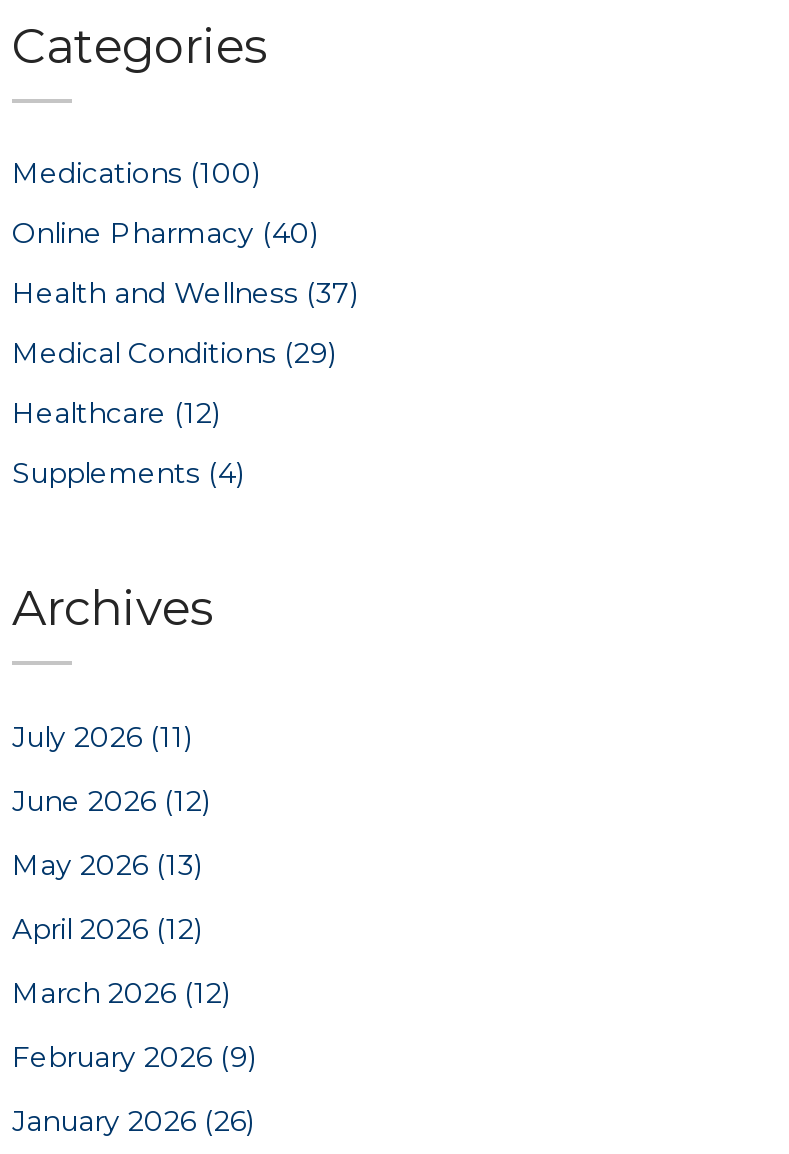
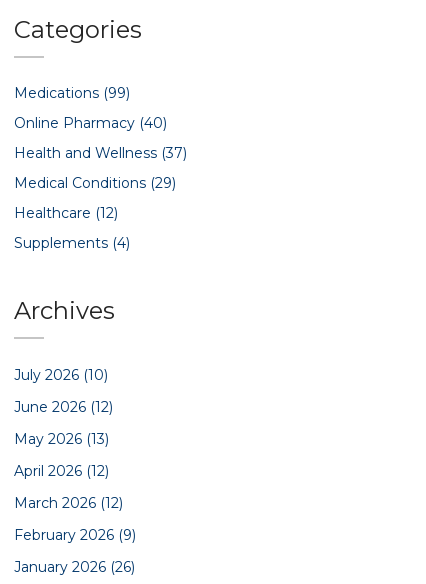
- Medications (100)
+ Medications (99)

- July 2026 (11)
+ July 2026 (10)
